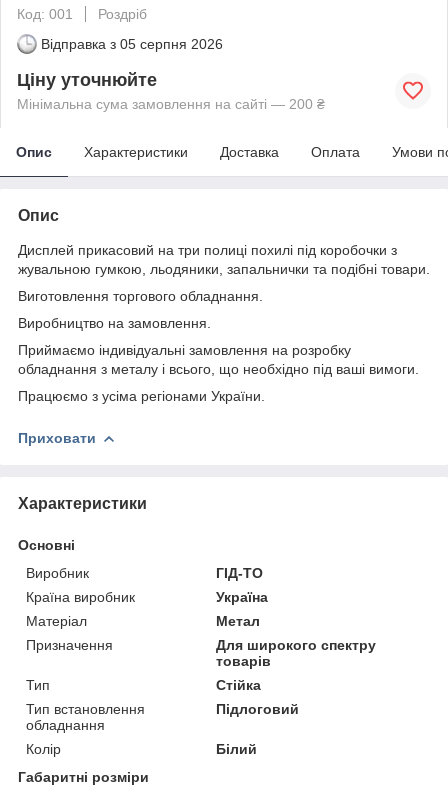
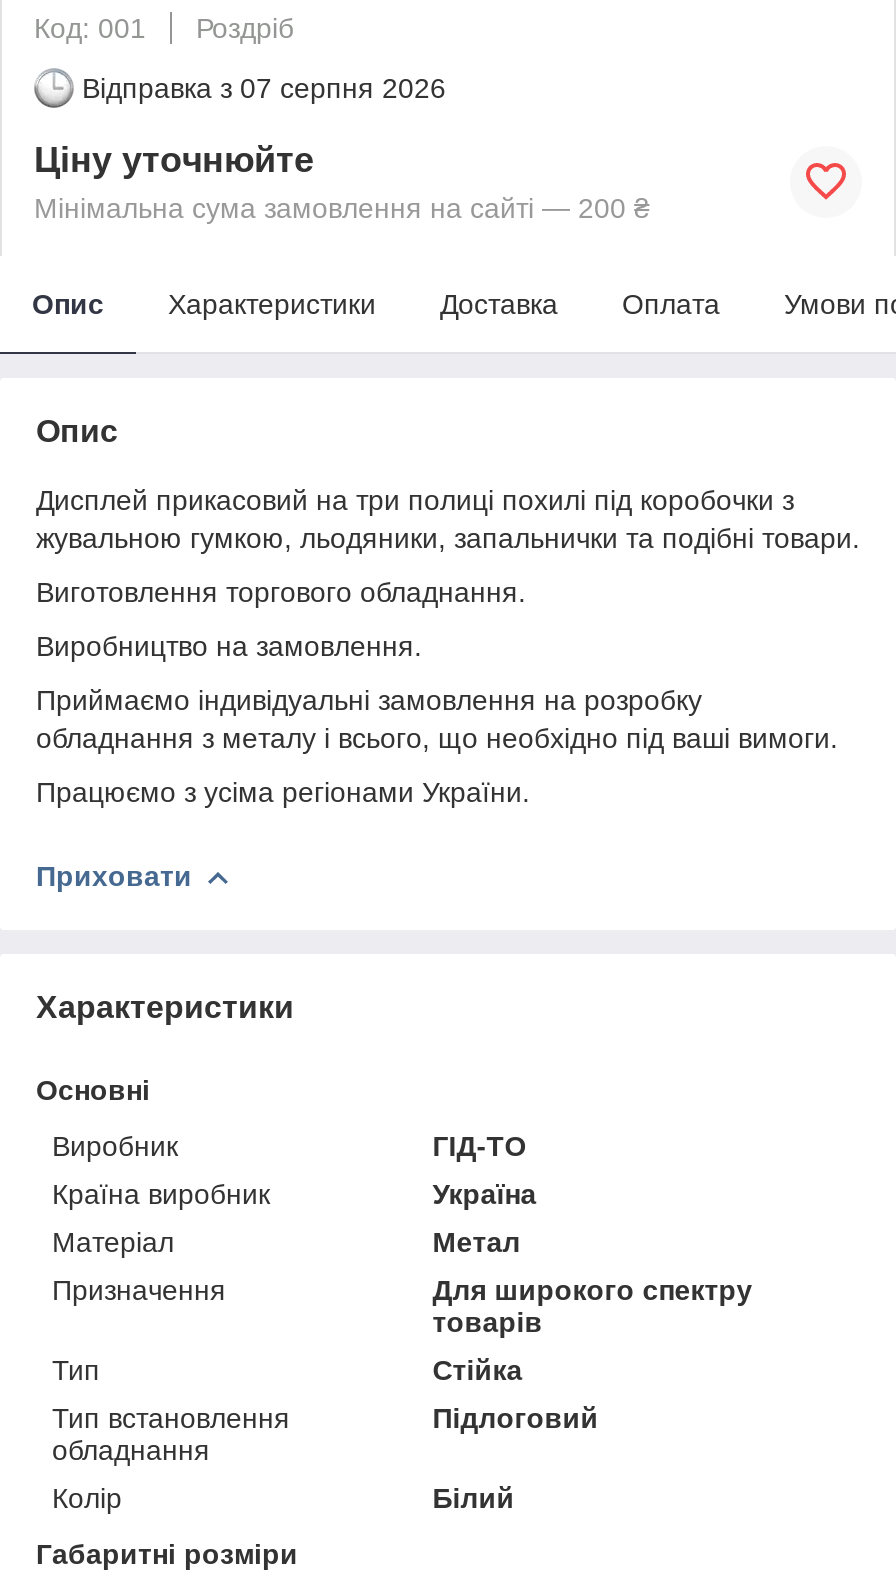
- Відправка з 05 серпня 2026
+ Відправка з 07 серпня 2026
